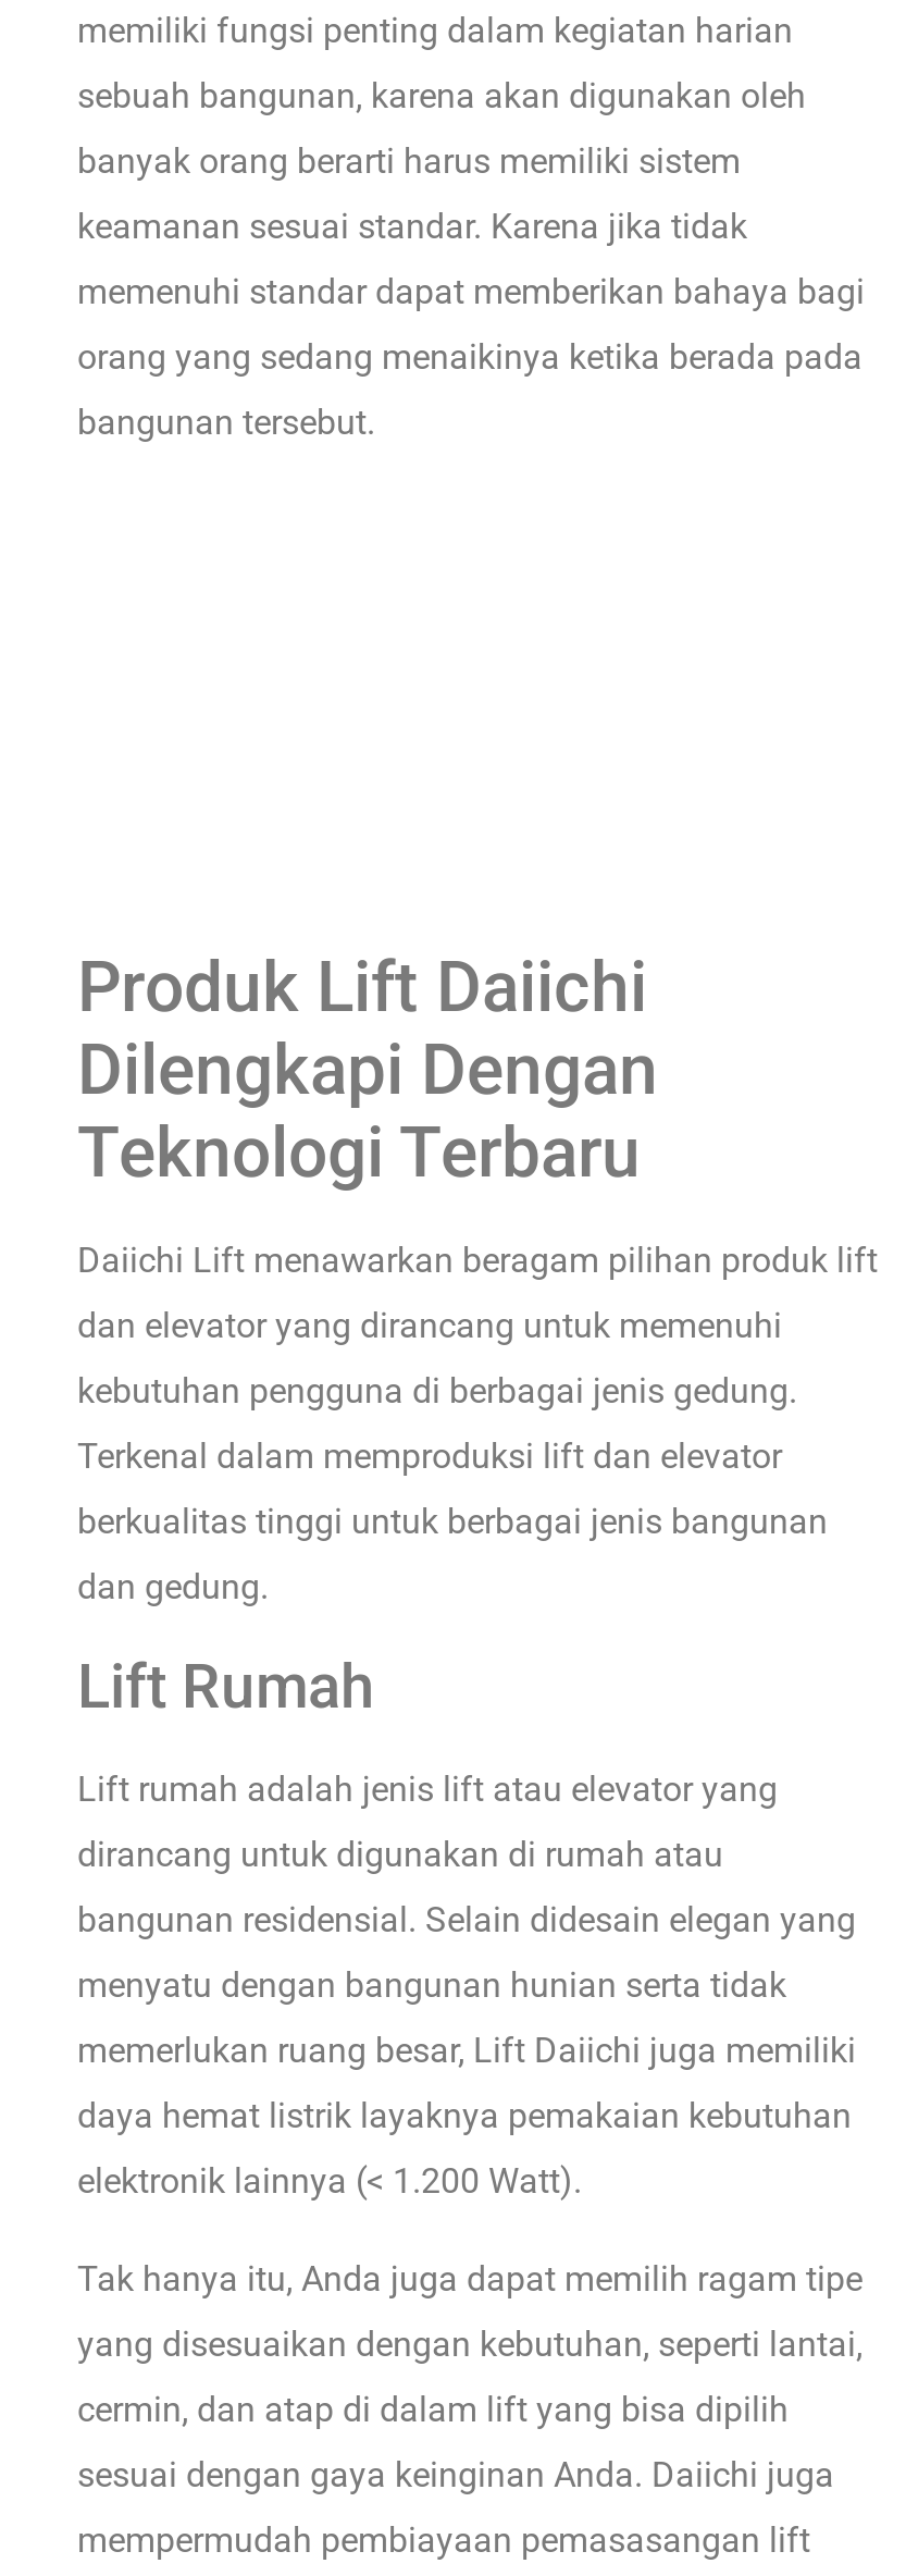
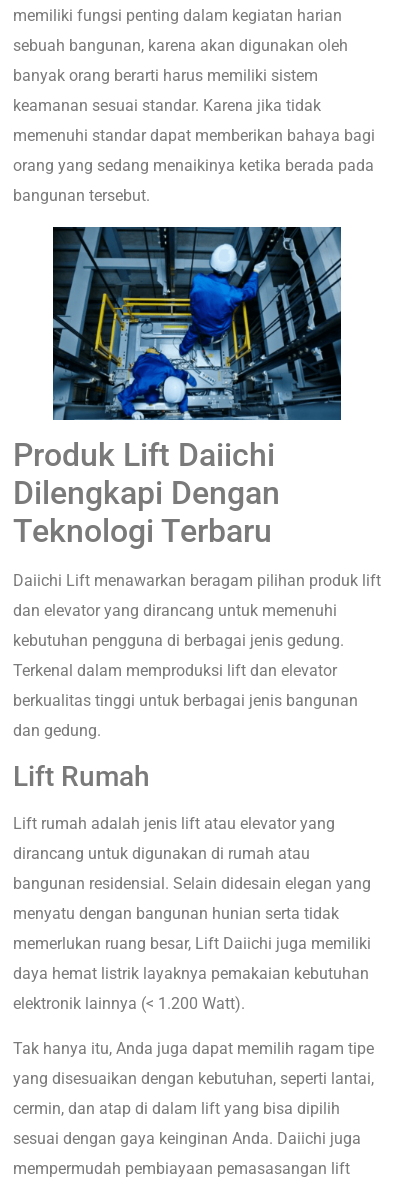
+ [image]
